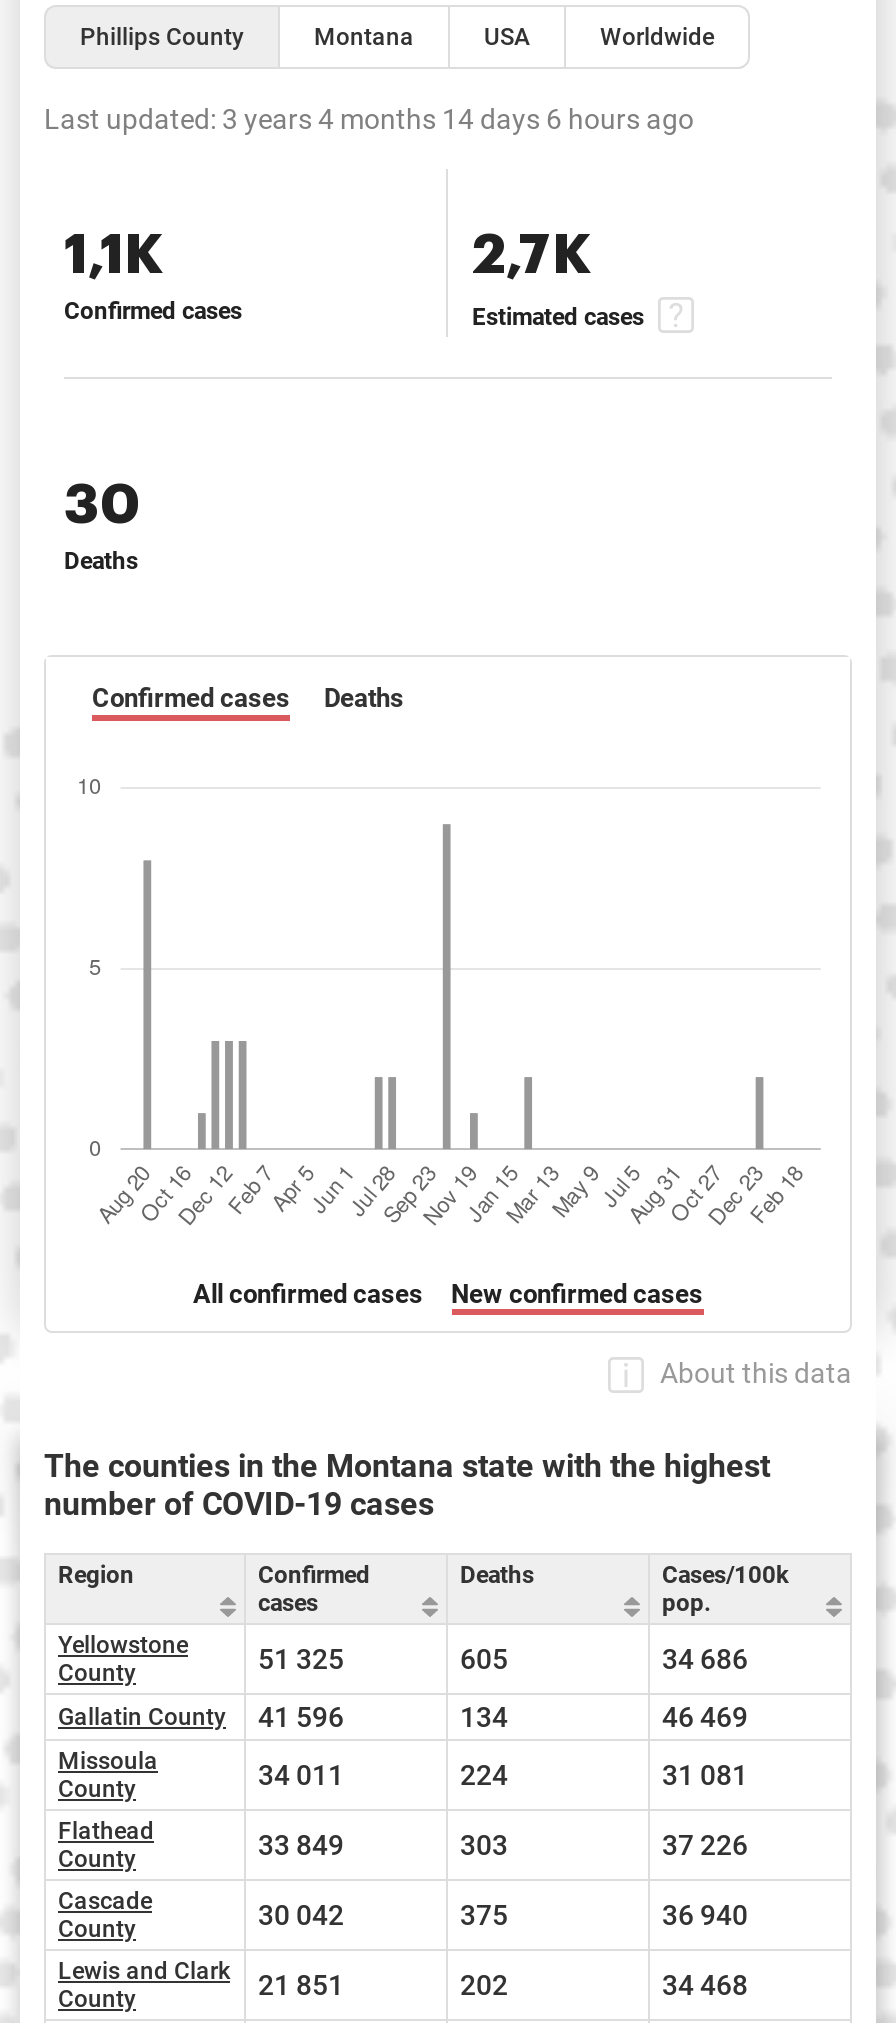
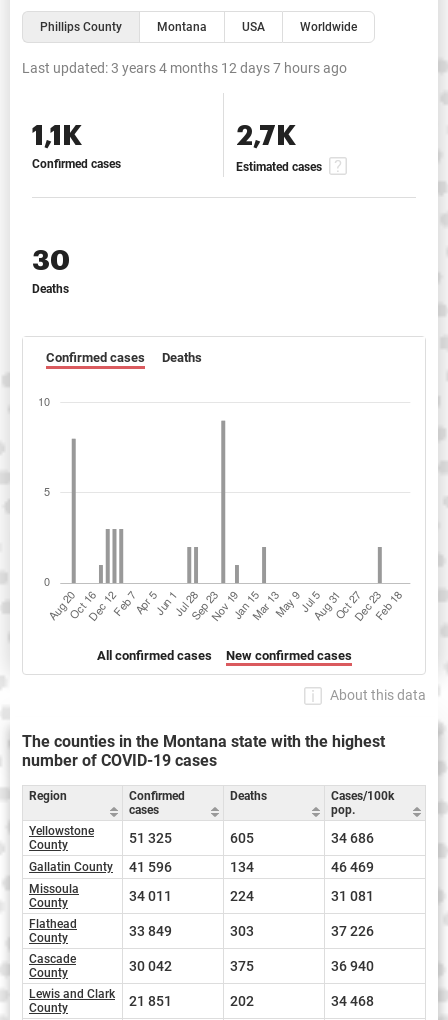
- Last updated: 3 years 4 months 14 days 6 hours ago
+ Last updated: 3 years 4 months 12 days 7 hours ago
